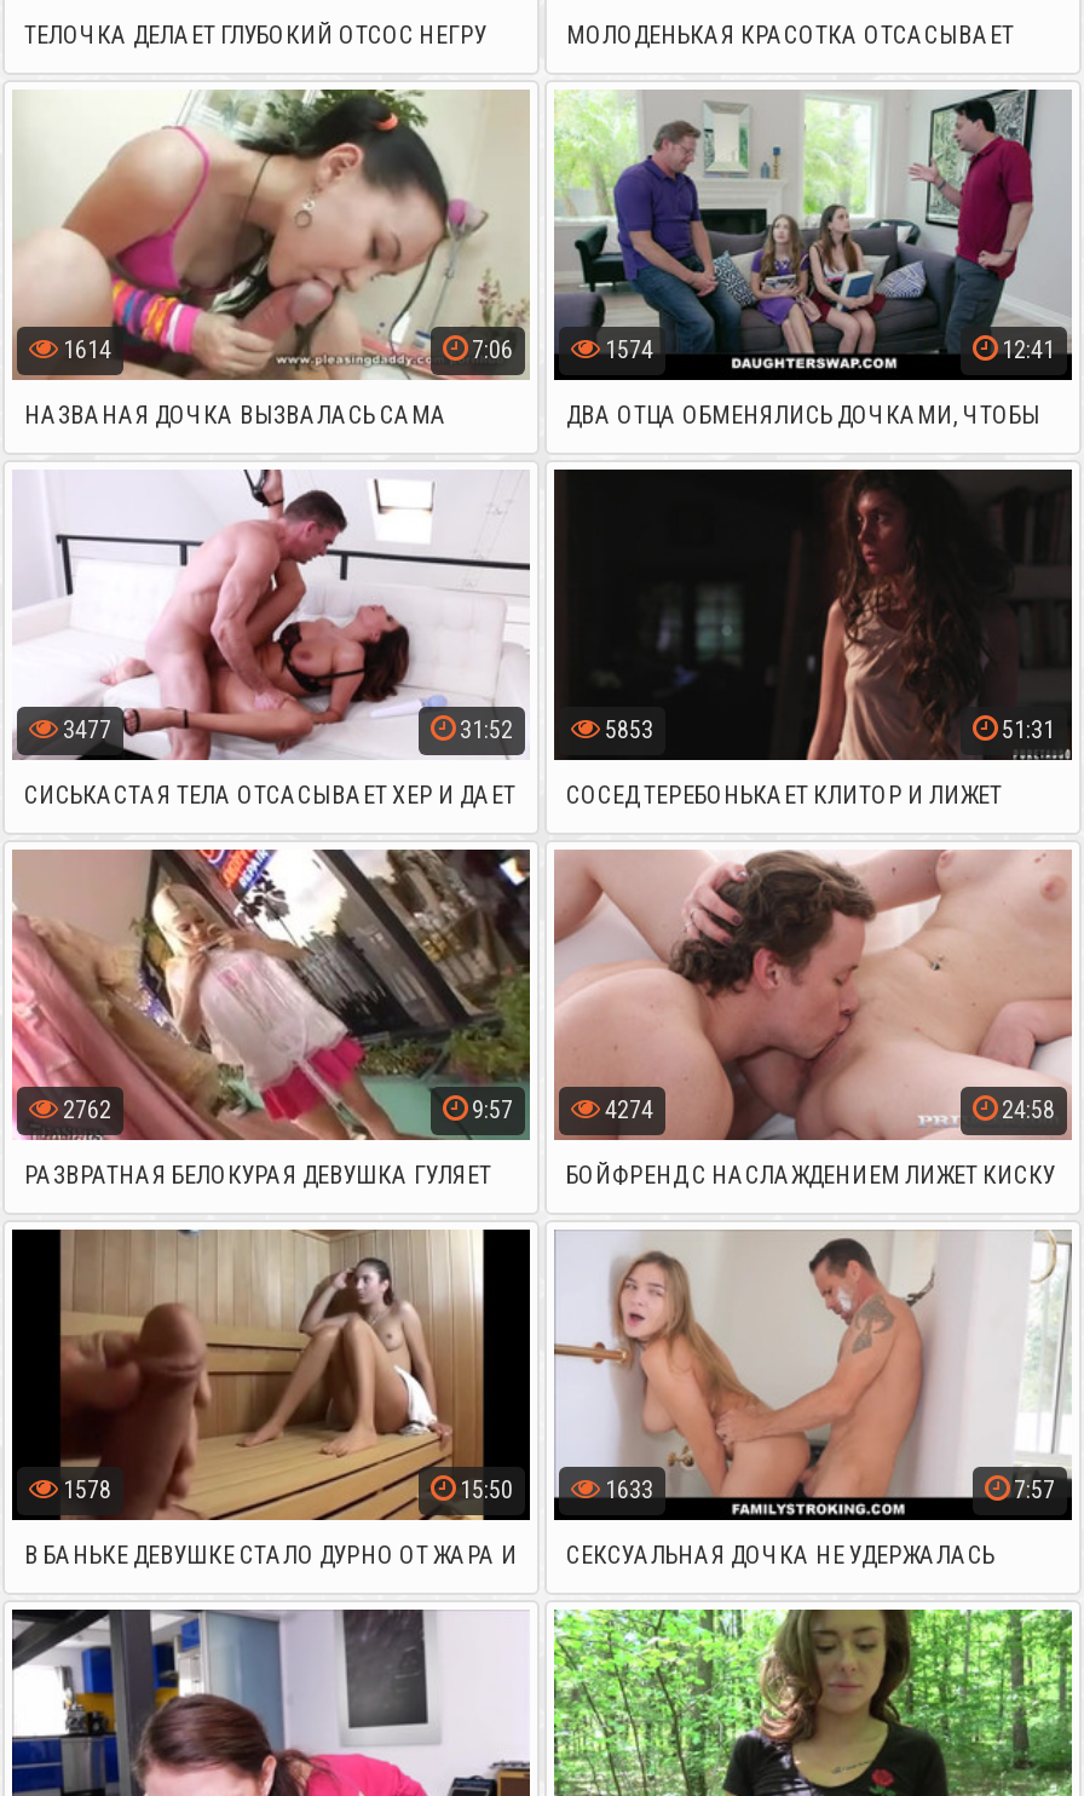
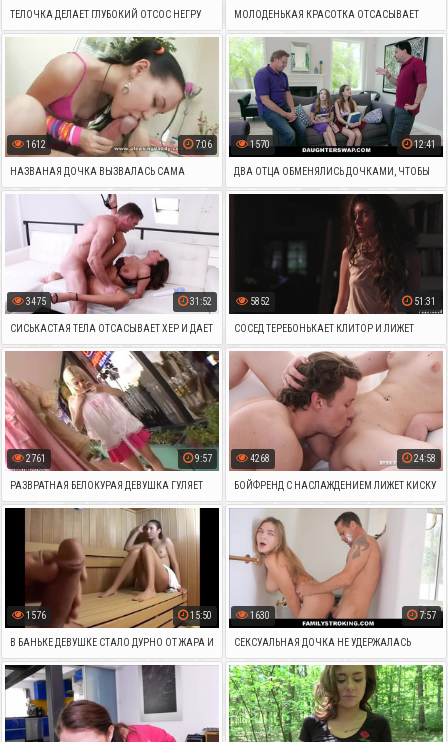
- 1614
+ 1612

- 1574
+ 1570

- 3477
+ 3475

- 5853
+ 5852

- 2762
+ 2761

- 4274
+ 4268

- 1578
+ 1576

- 1633
+ 1630
